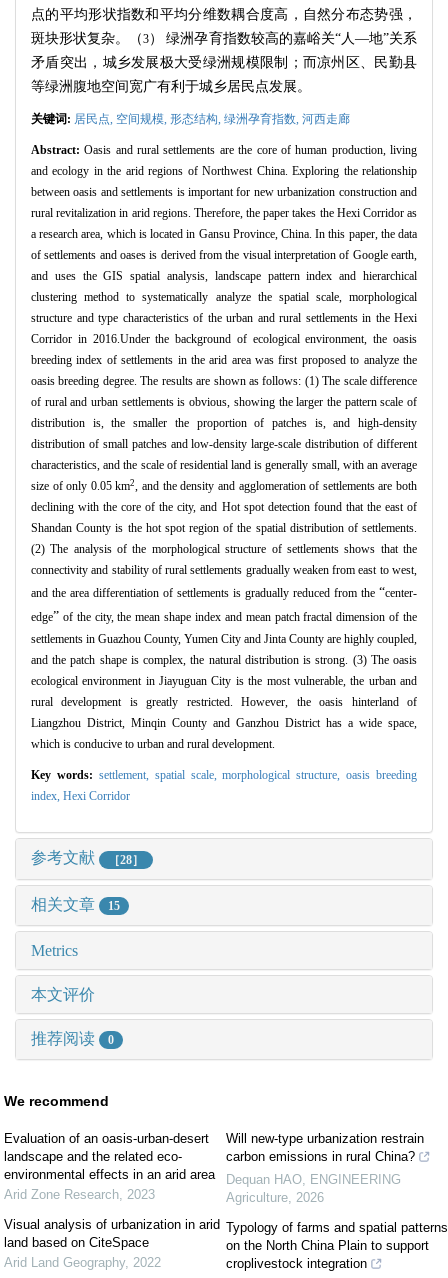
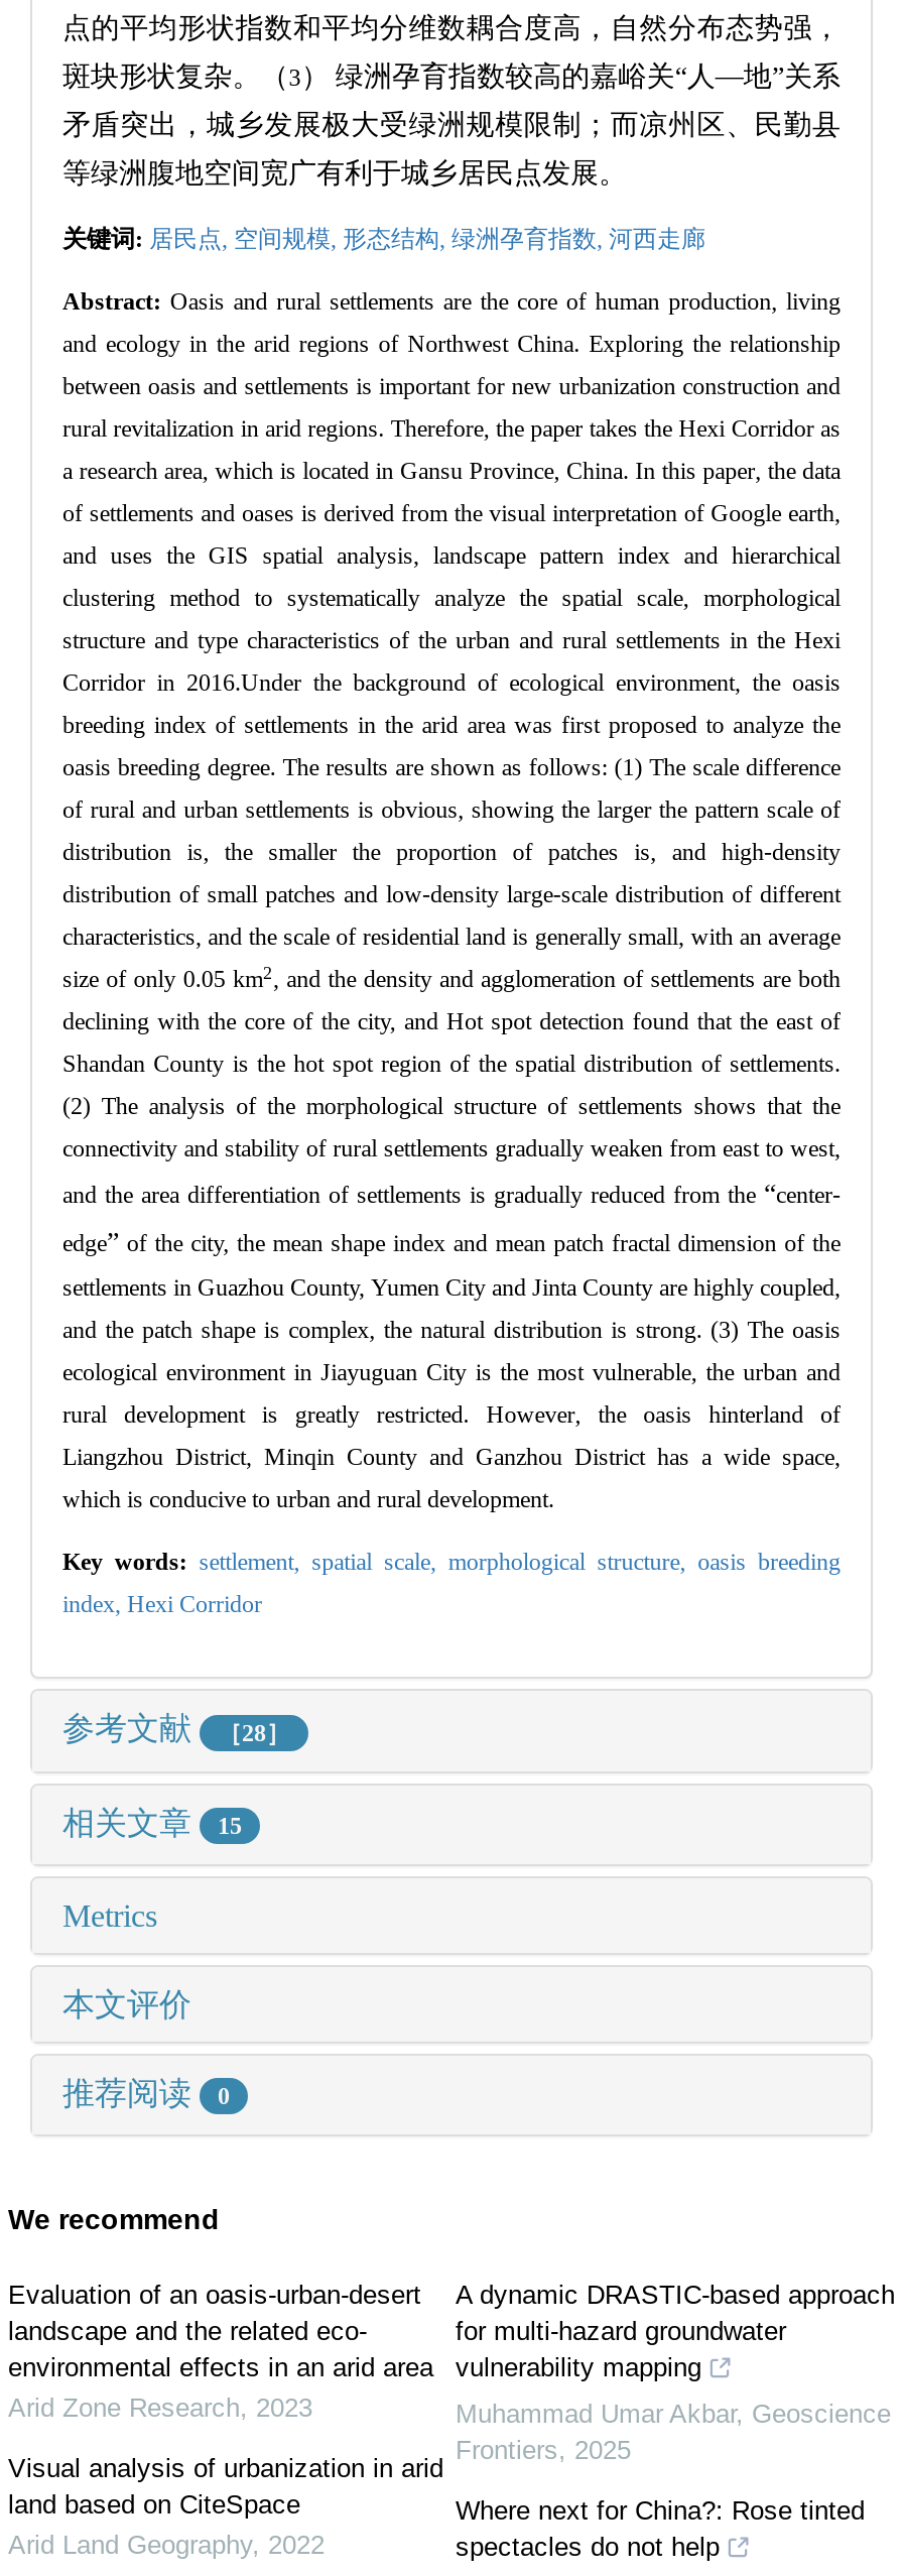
- Will new-type urbanization restrain
- carbon emissions in rural China?
+ A dynamic DRASTIC-based approach
+ for multi-hazard groundwater
+ vulnerability mapping

- Dequan HAO, ENGINEERING
- Agriculture, 2026
+ Muhammad Umar Akbar, Geoscience
+ Frontiers, 2025

- Typology of farms and spatial patterns
- on the North China Plain to support
- croplivestock integration
+ Where next for China?: Rose tinted
+ spectacles do not help
